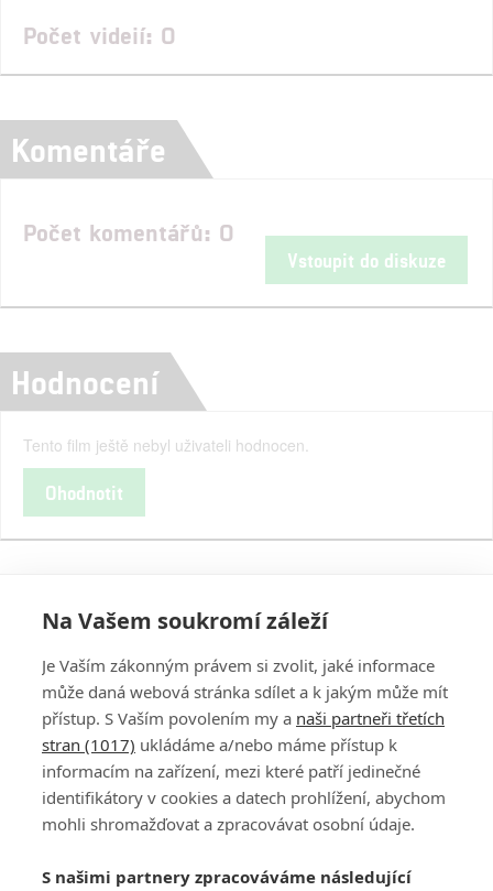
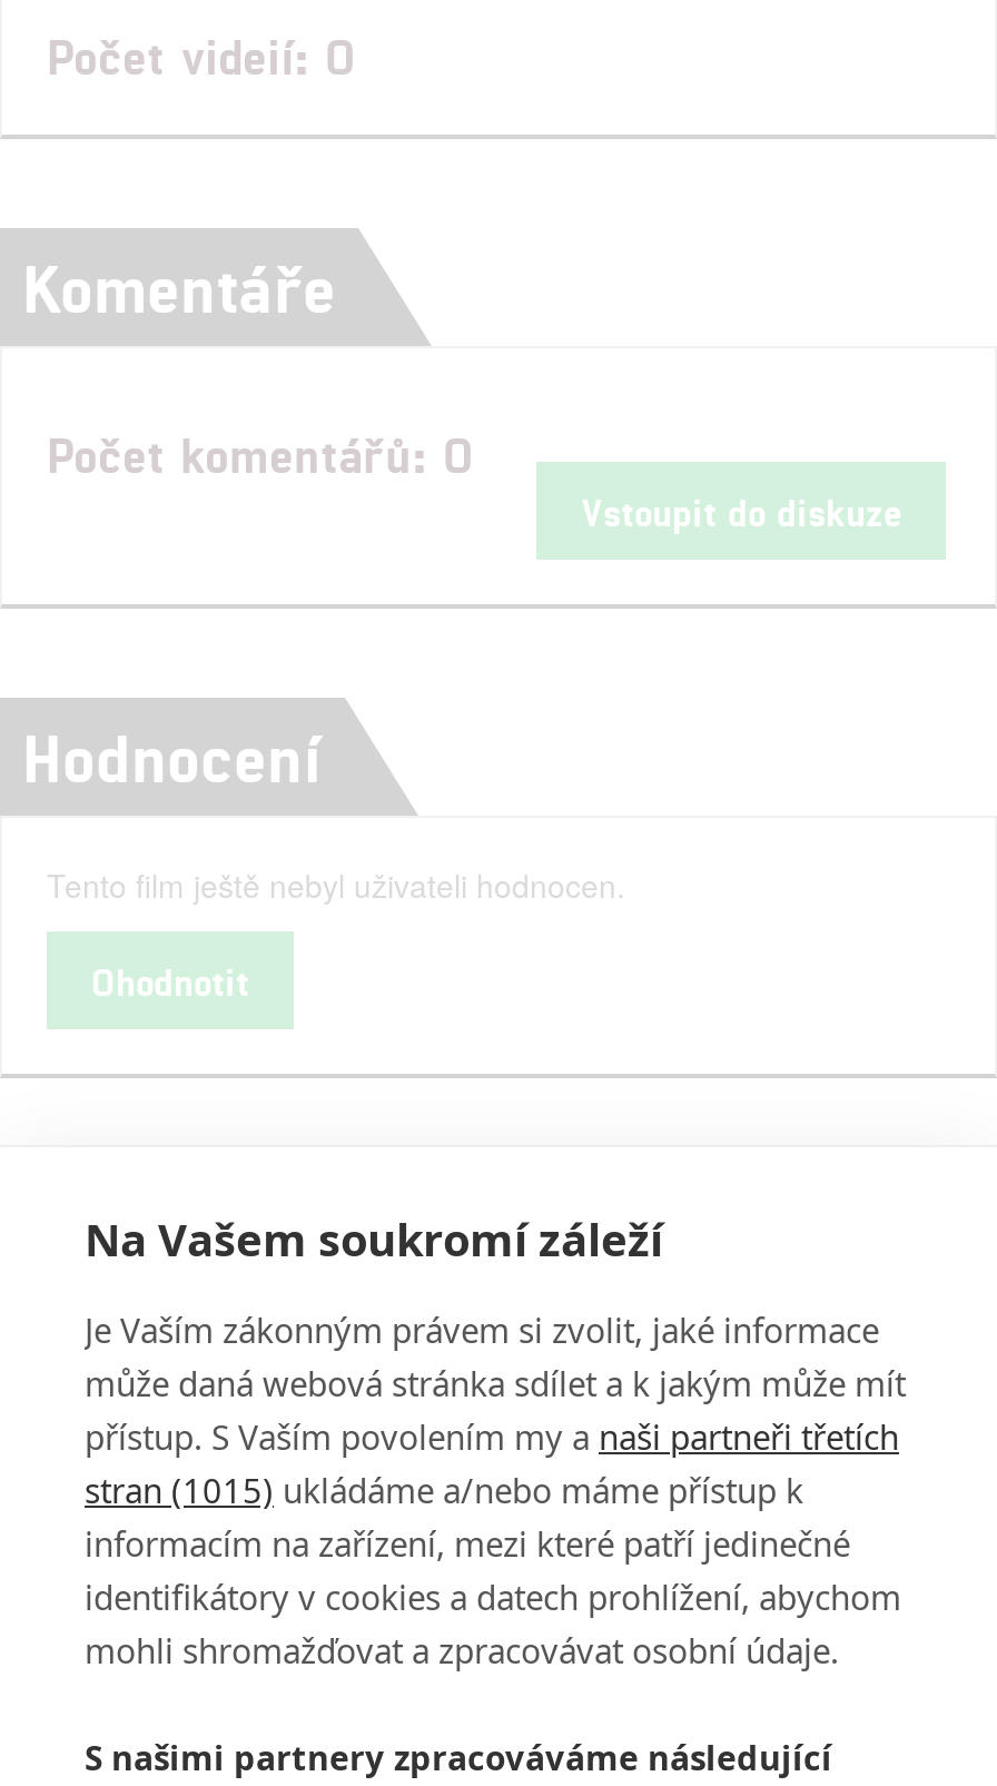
- stran (1017) ukládáme a/nebo máme přístup k
+ stran (1015) ukládáme a/nebo máme přístup k
